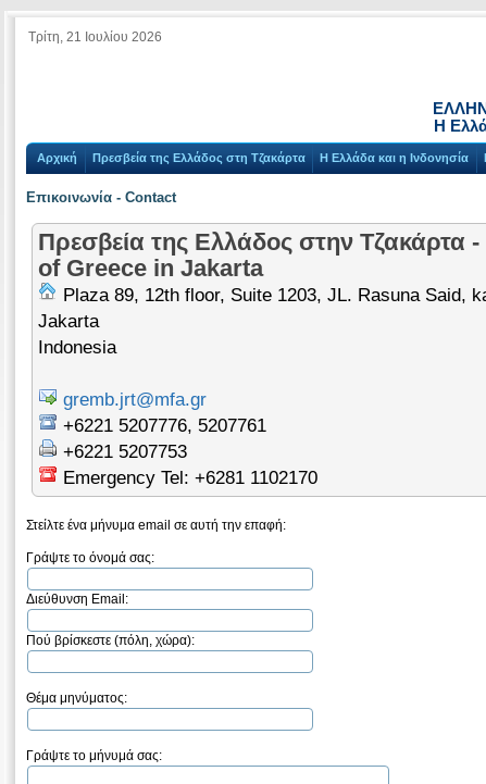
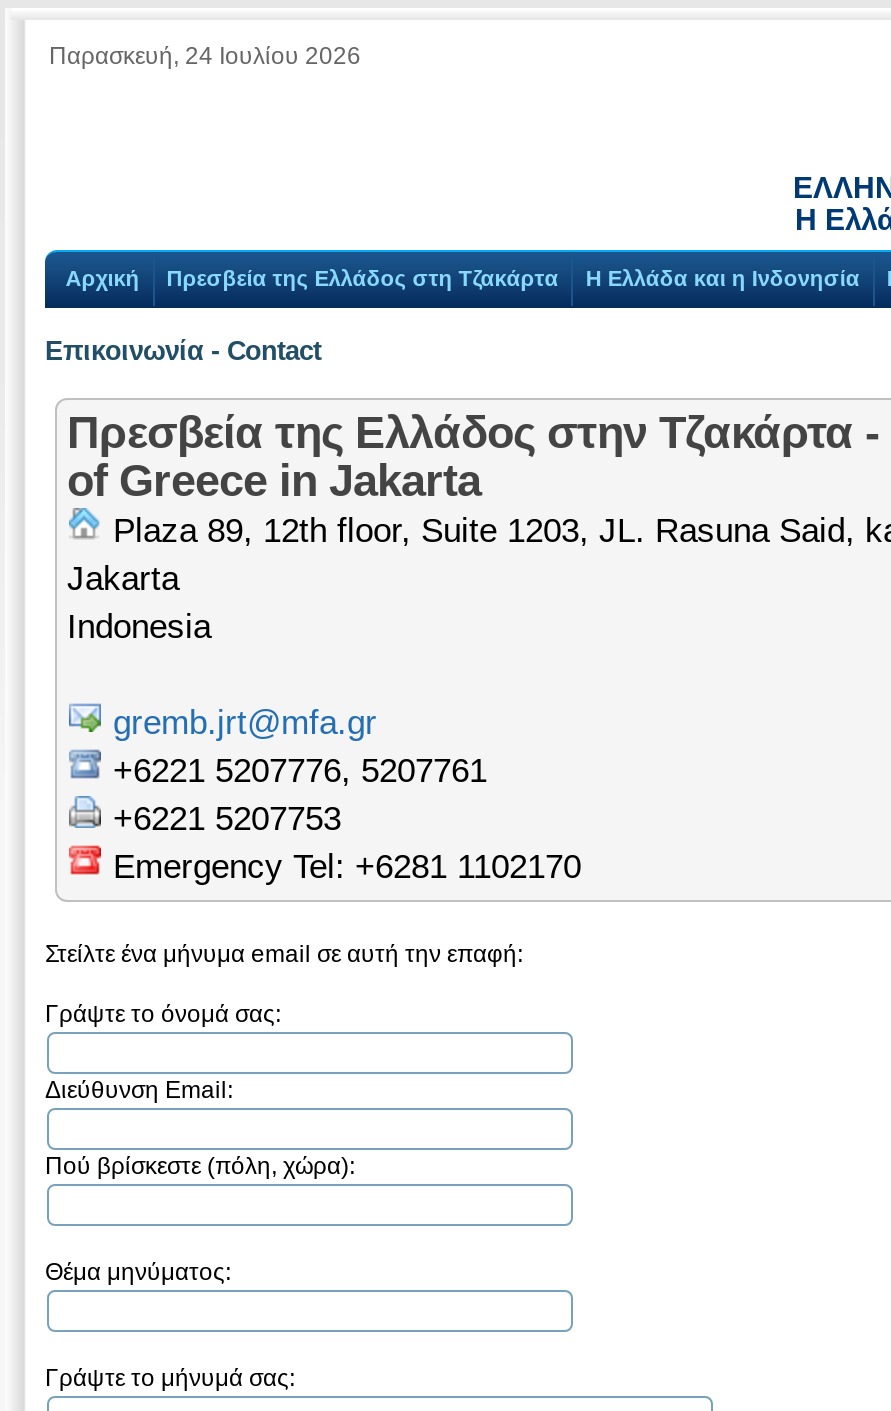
- Τρίτη, 21 Ιουλίου 2026
+ Παρασκευή, 24 Ιουλίου 2026
